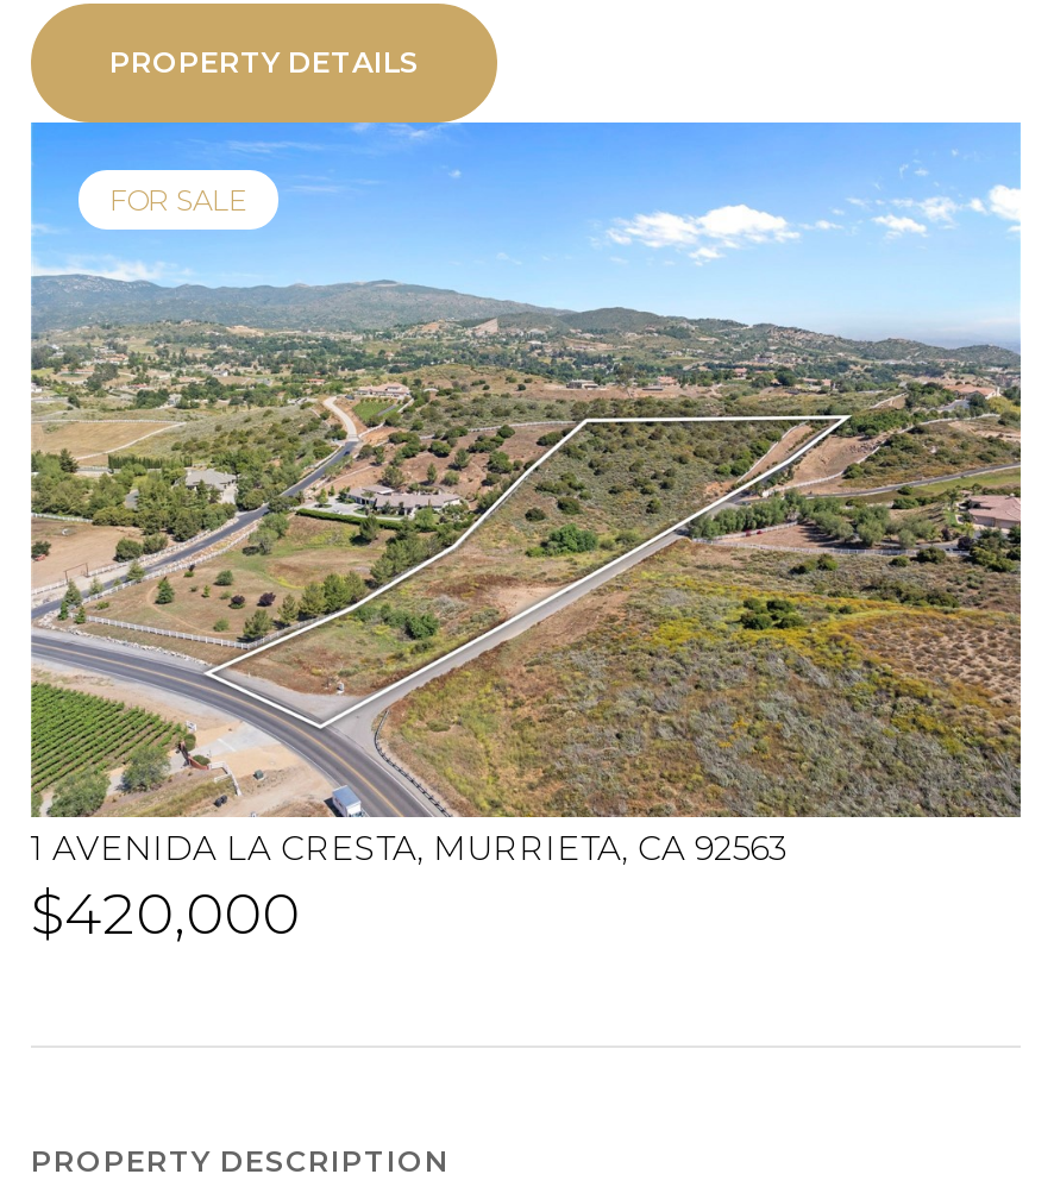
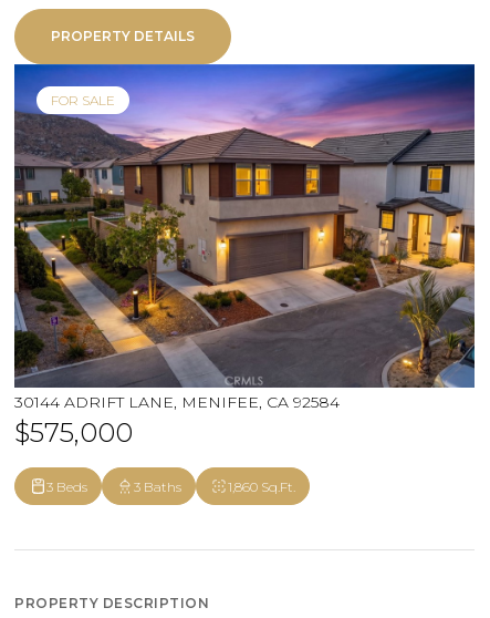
- [image]
- 1 AVENIDA LA CRESTA, MURRIETA, CA 92563
- $420,000
+ [image]
+ 30144 ADRIFT LANE, MENIFEE, CA 92584
+ $575,000
+ 3 Beds
+ 3 Baths
+ 1,860 Sq.Ft.
